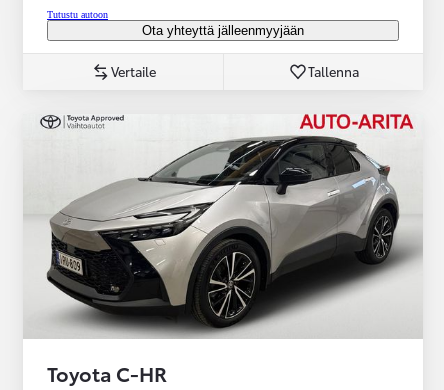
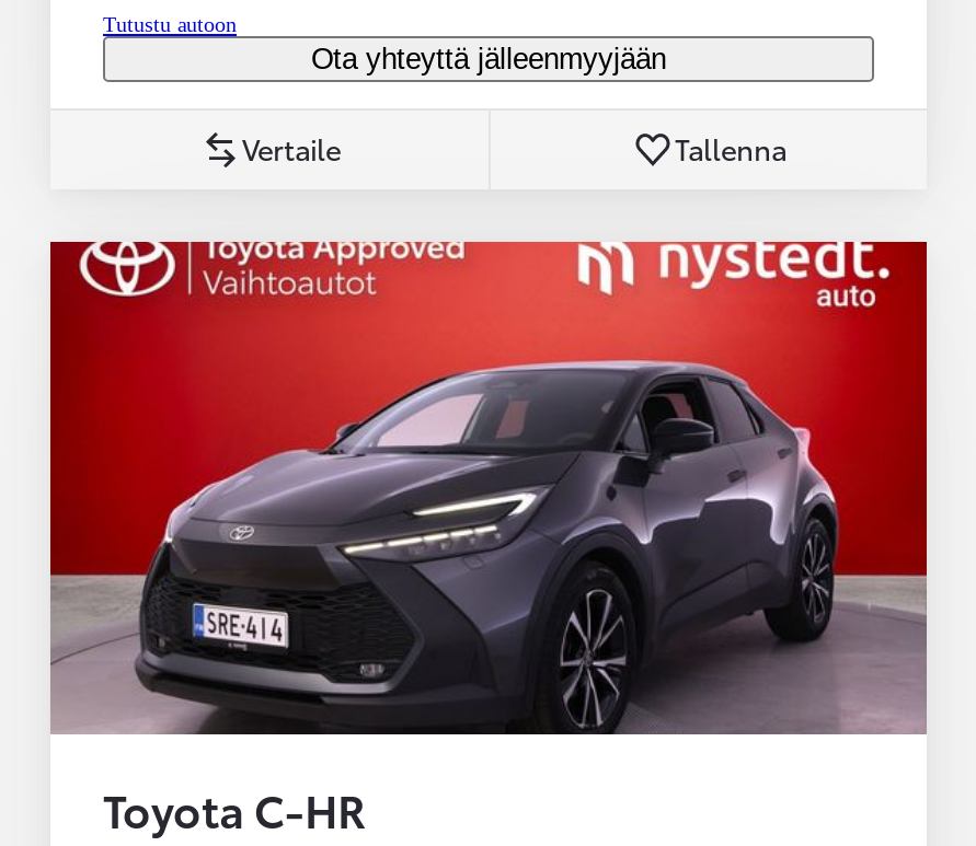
- [image]
+ [image]
